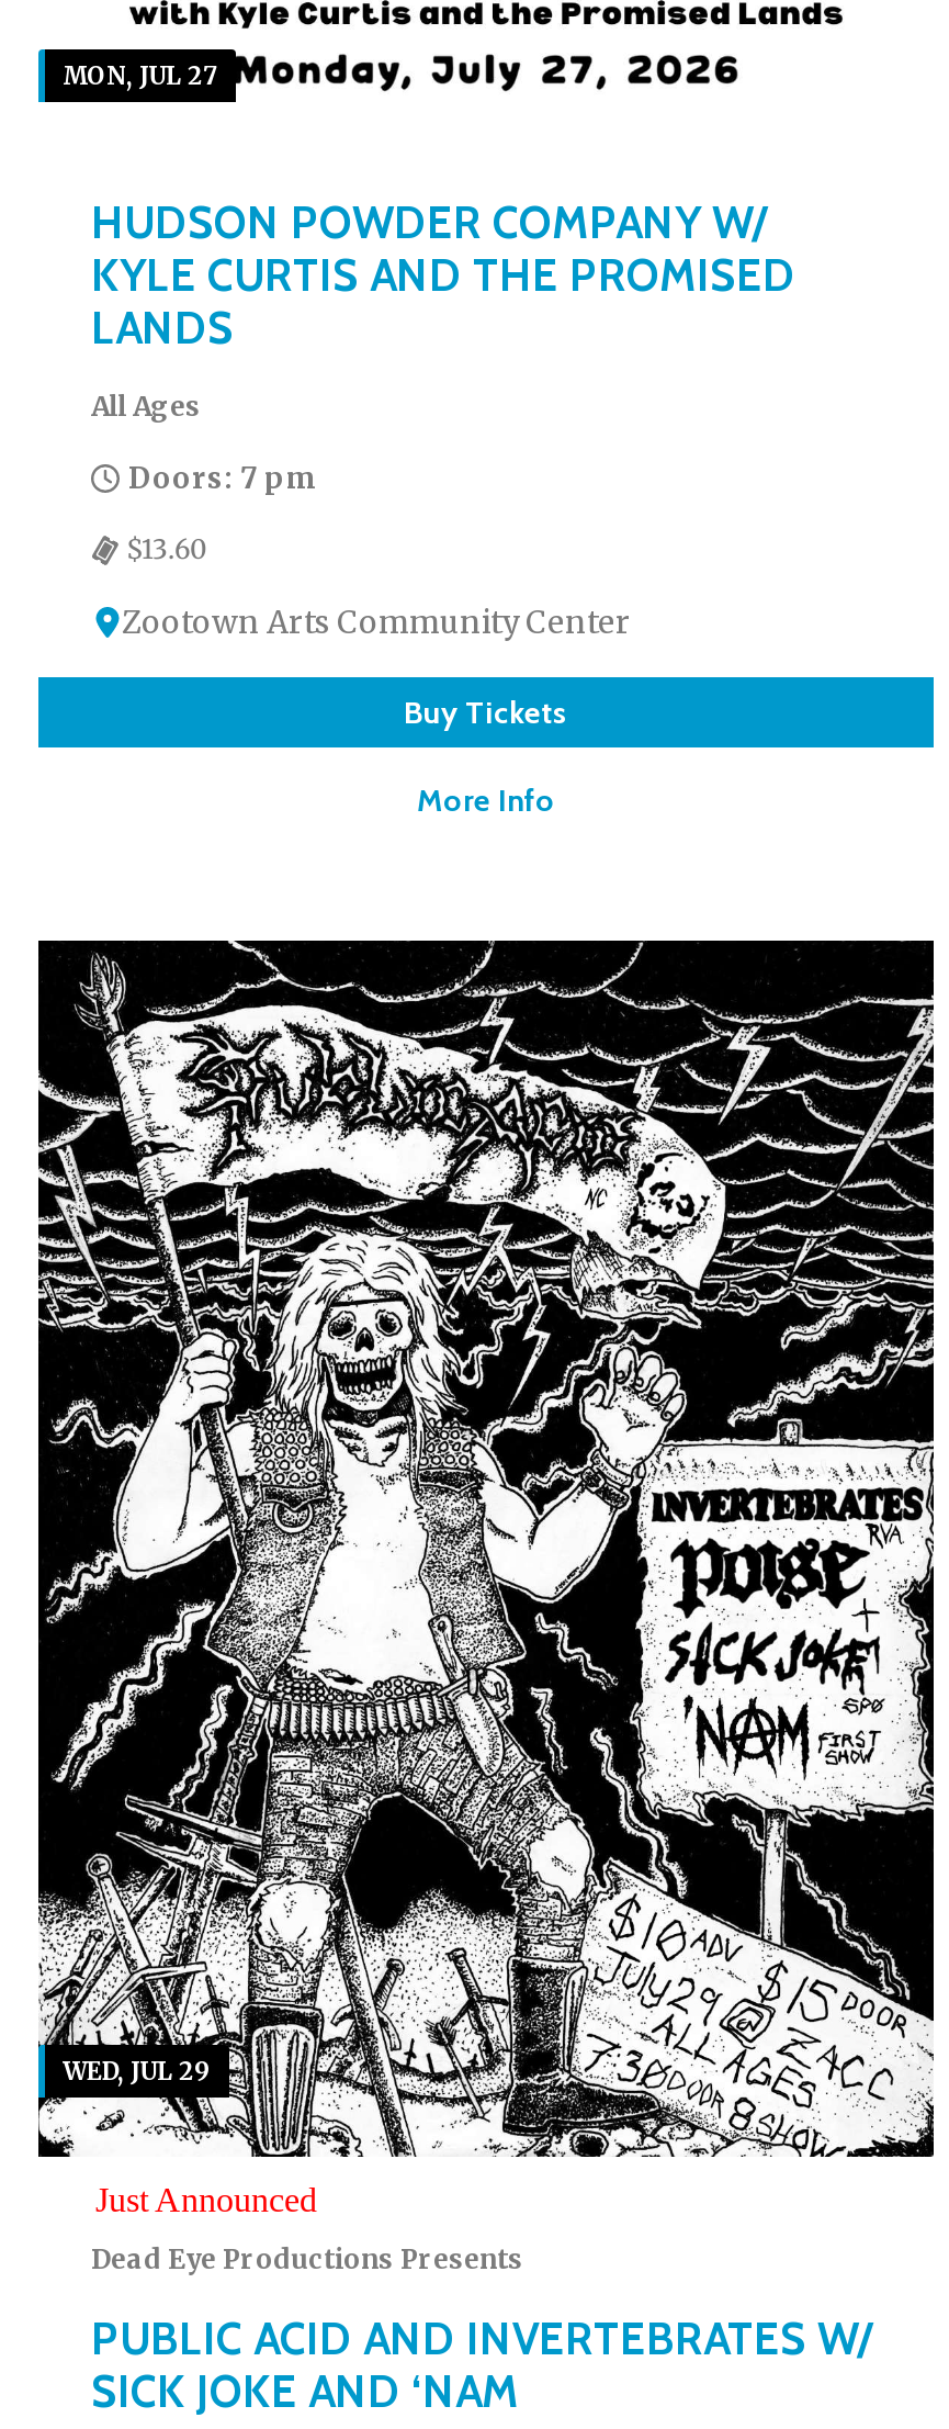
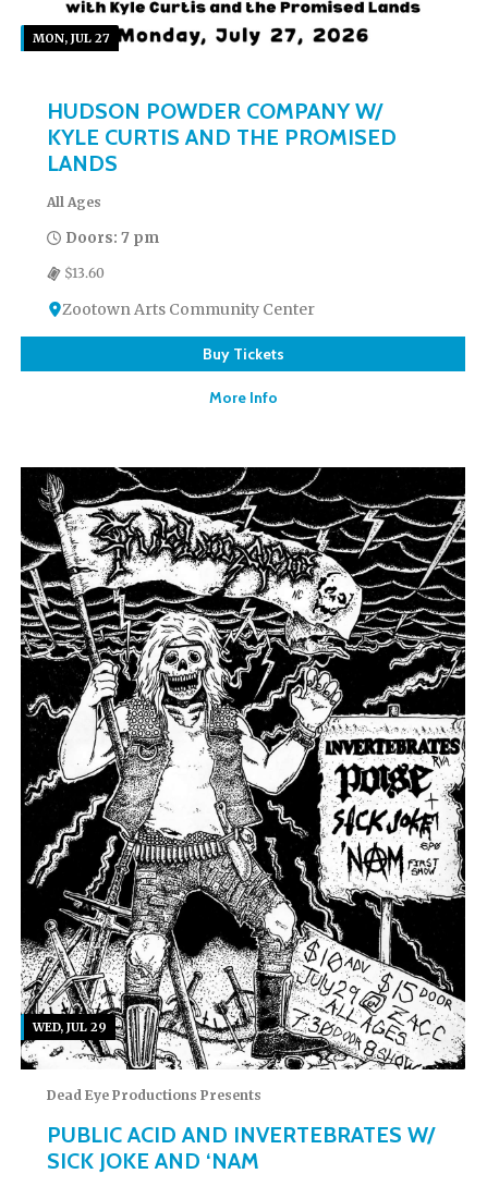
- Just Announced
